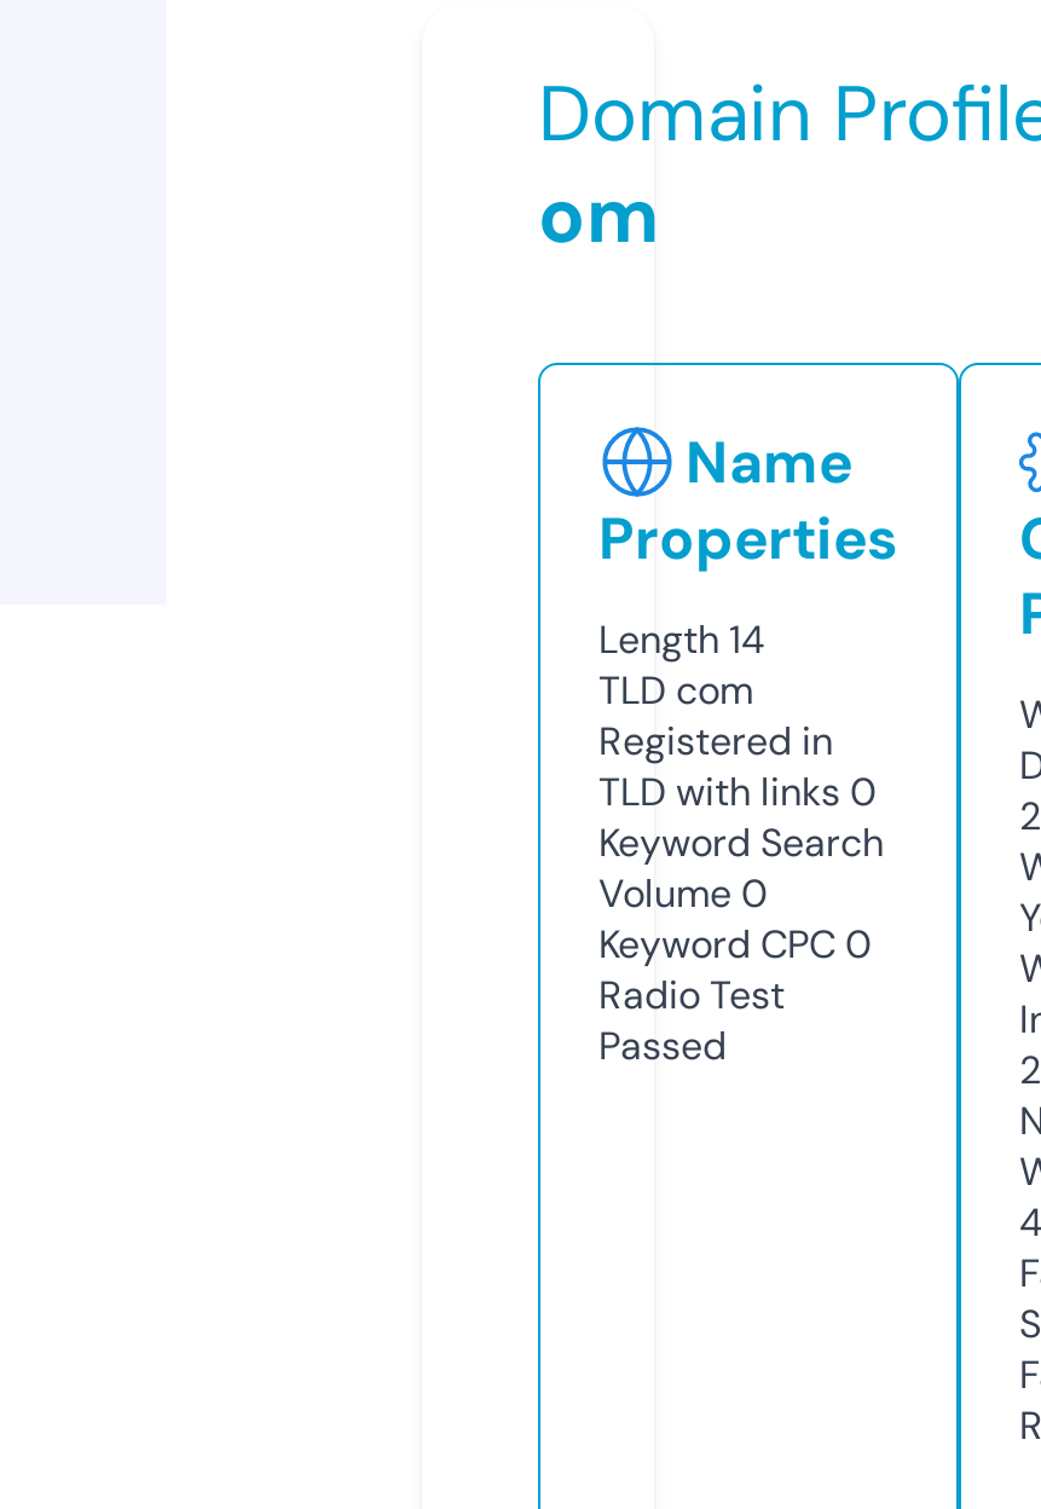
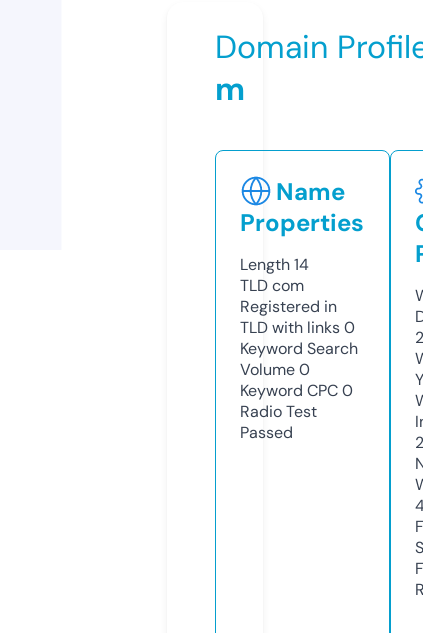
- om
+ m
